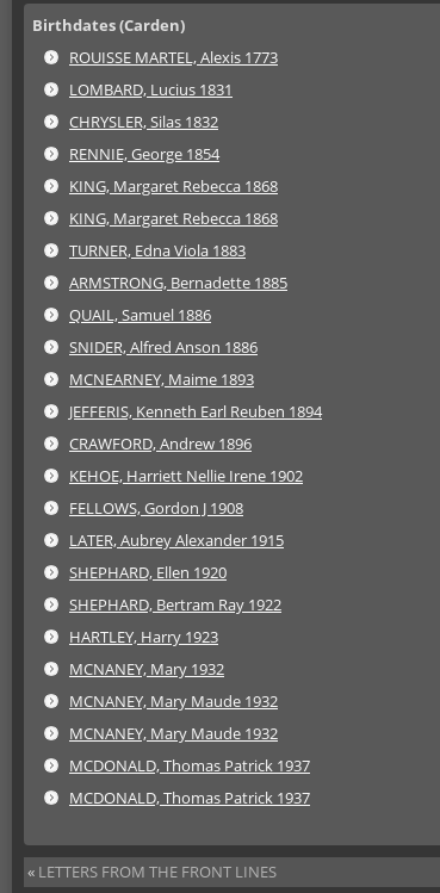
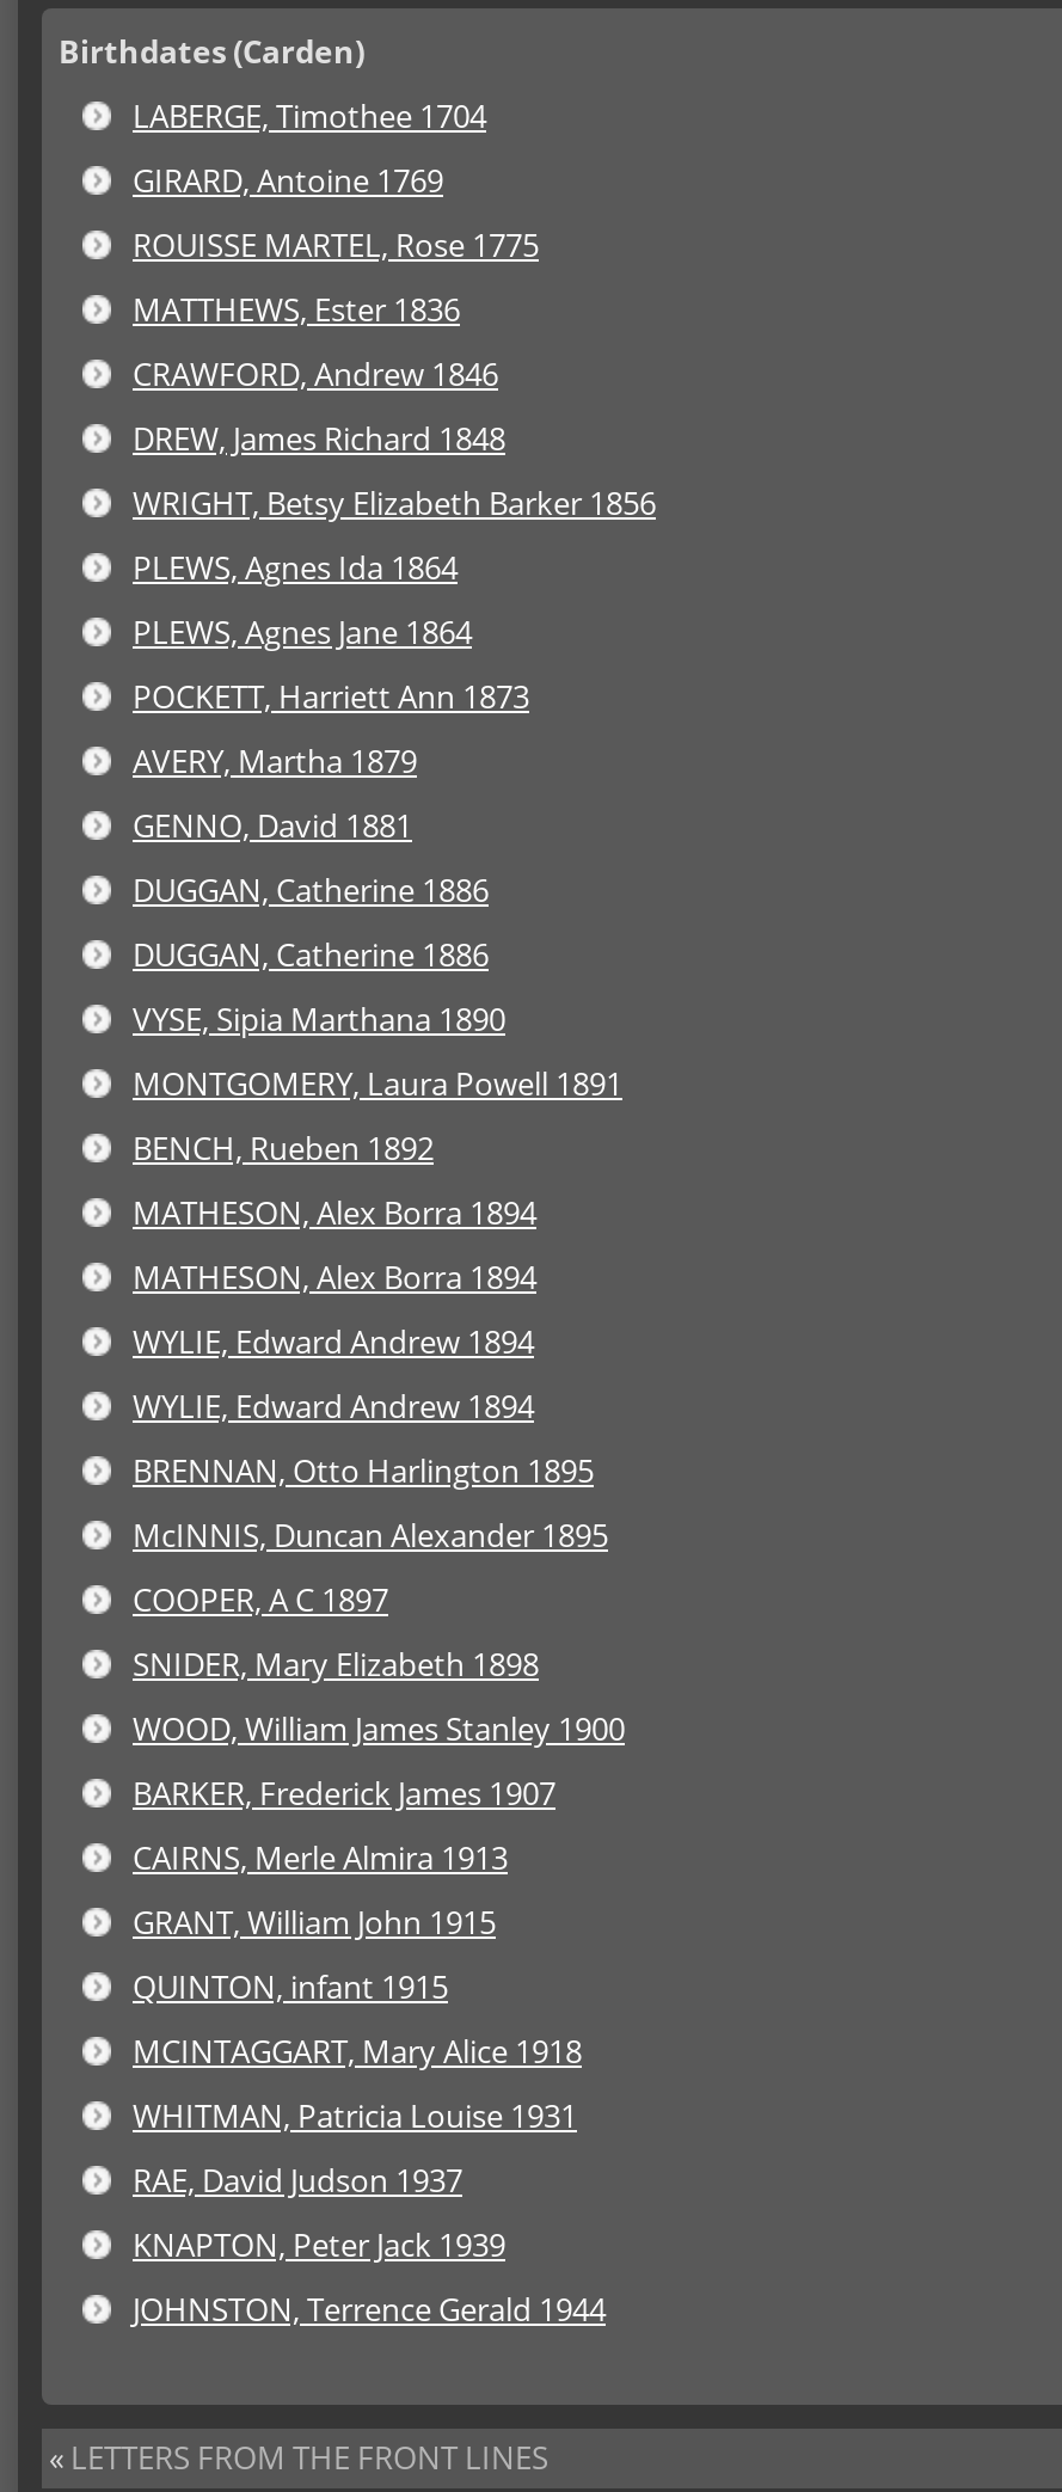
- ROUISSE MARTEL, Alexis 1773
- LOMBARD, Lucius 1831
- CHRYSLER, Silas 1832
- RENNIE, George 1854
- KING, Margaret Rebecca 1868
- KING, Margaret Rebecca 1868
- TURNER, Edna Viola 1883
- ARMSTRONG, Bernadette 1885
- QUAIL, Samuel 1886
- SNIDER, Alfred Anson 1886
- MCNEARNEY, Maime 1893
- JEFFERIS, Kenneth Earl Reuben 1894
- CRAWFORD, Andrew 1896
- KEHOE, Harriett Nellie Irene 1902
- FELLOWS, Gordon J 1908
- LATER, Aubrey Alexander 1915
- SHEPHARD, Ellen 1920
- SHEPHARD, Bertram Ray 1922
- HARTLEY, Harry 1923
- MCNANEY, Mary 1932
- MCNANEY, Mary Maude 1932
- MCNANEY, Mary Maude 1932
- MCDONALD, Thomas Patrick 1937
- MCDONALD, Thomas Patrick 1937
+ LABERGE, Timothee 1704
+ GIRARD, Antoine 1769
+ ROUISSE MARTEL, Rose 1775
+ MATTHEWS, Ester 1836
+ CRAWFORD, Andrew 1846
+ DREW, James Richard 1848
+ WRIGHT, Betsy Elizabeth Barker 1856
+ PLEWS, Agnes Ida 1864
+ PLEWS, Agnes Jane 1864
+ POCKETT, Harriett Ann 1873
+ AVERY, Martha 1879
+ GENNO, David 1881
+ DUGGAN, Catherine 1886
+ DUGGAN, Catherine 1886
+ VYSE, Sipia Marthana 1890
+ MONTGOMERY, Laura Powell 1891
+ BENCH, Rueben 1892
+ MATHESON, Alex Borra 1894
+ MATHESON, Alex Borra 1894
+ WYLIE, Edward Andrew 1894
+ WYLIE, Edward Andrew 1894
+ BRENNAN, Otto Harlington 1895
+ McINNIS, Duncan Alexander 1895
+ COOPER, A C 1897
+ SNIDER, Mary Elizabeth 1898
+ WOOD, William James Stanley 1900
+ BARKER, Frederick James 1907
+ CAIRNS, Merle Almira 1913
+ GRANT, William John 1915
+ QUINTON, infant 1915
+ MCINTAGGART, Mary Alice 1918
+ WHITMAN, Patricia Louise 1931
+ RAE, David Judson 1937
+ KNAPTON, Peter Jack 1939
+ JOHNSTON, Terrence Gerald 1944
